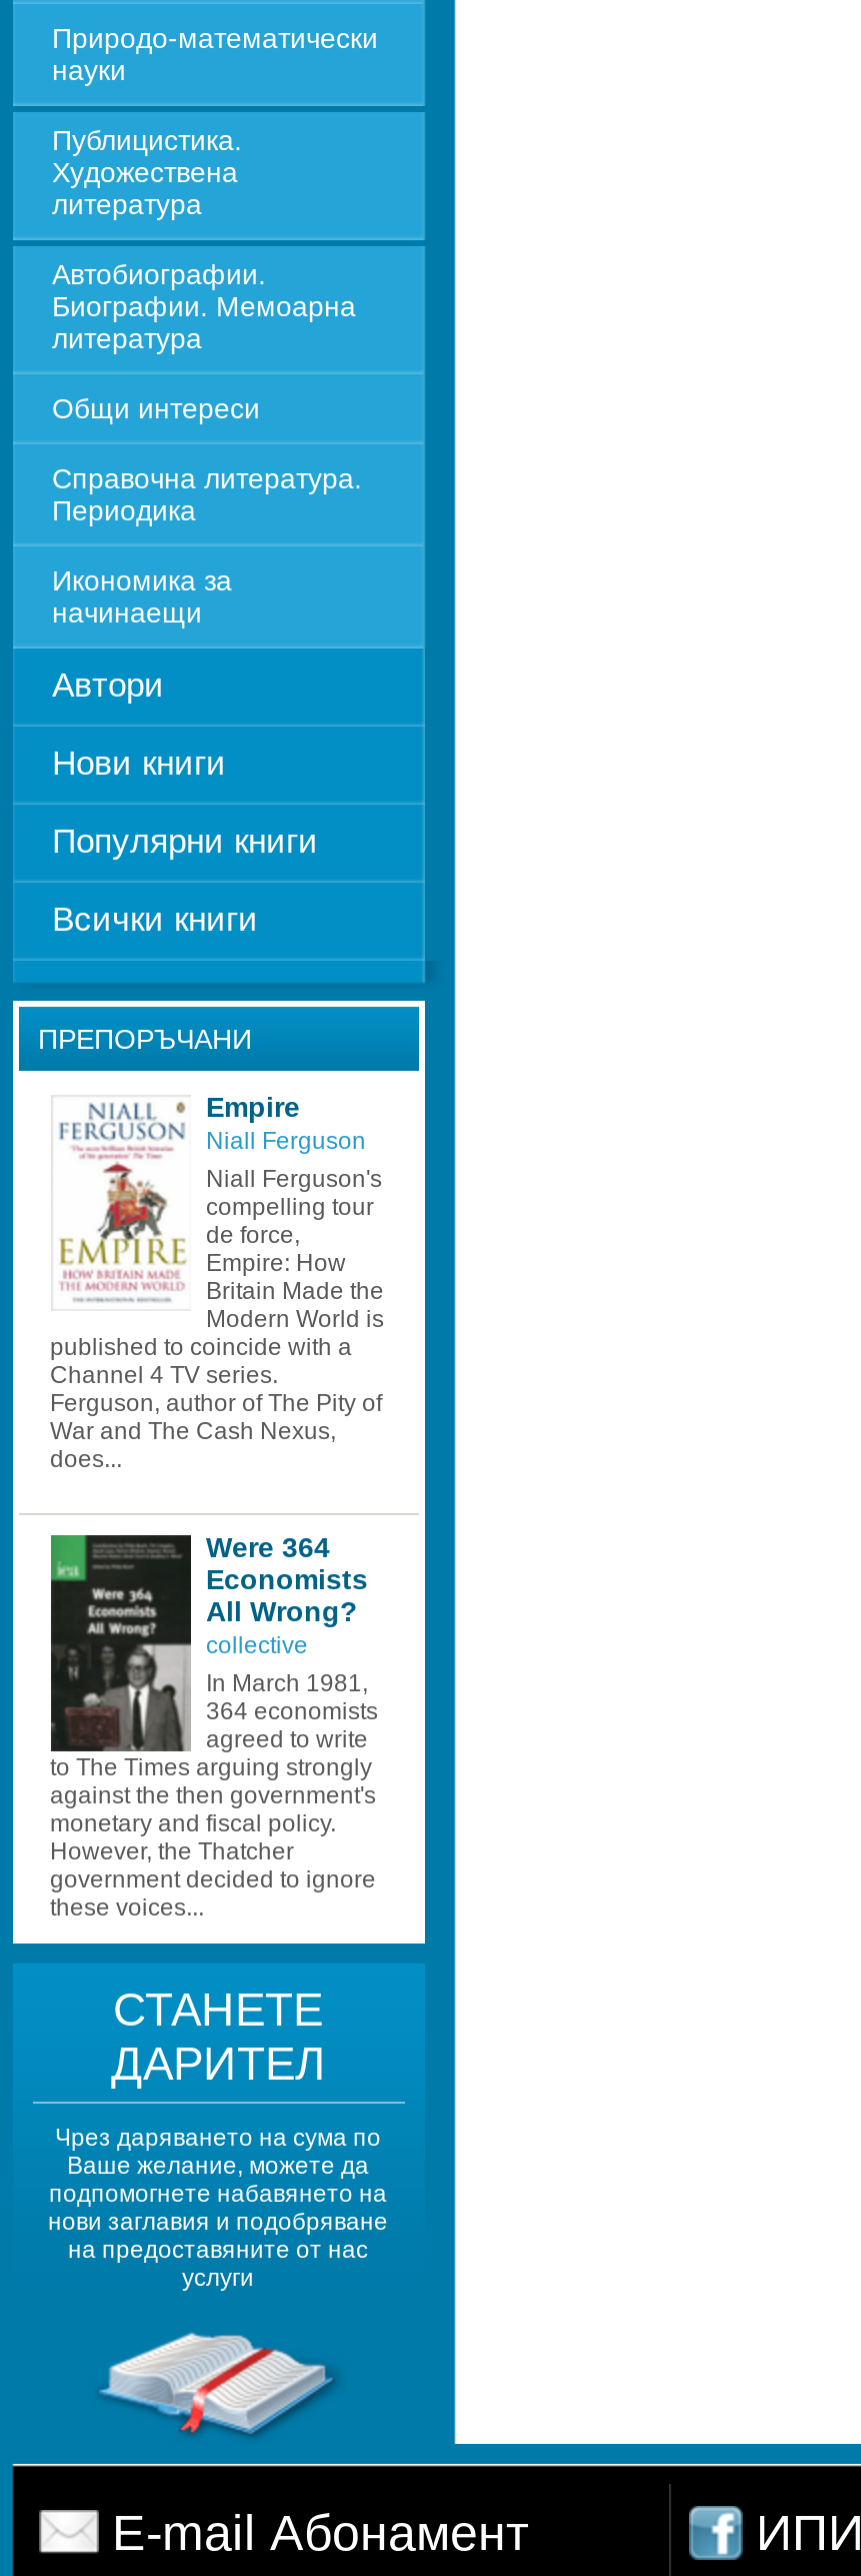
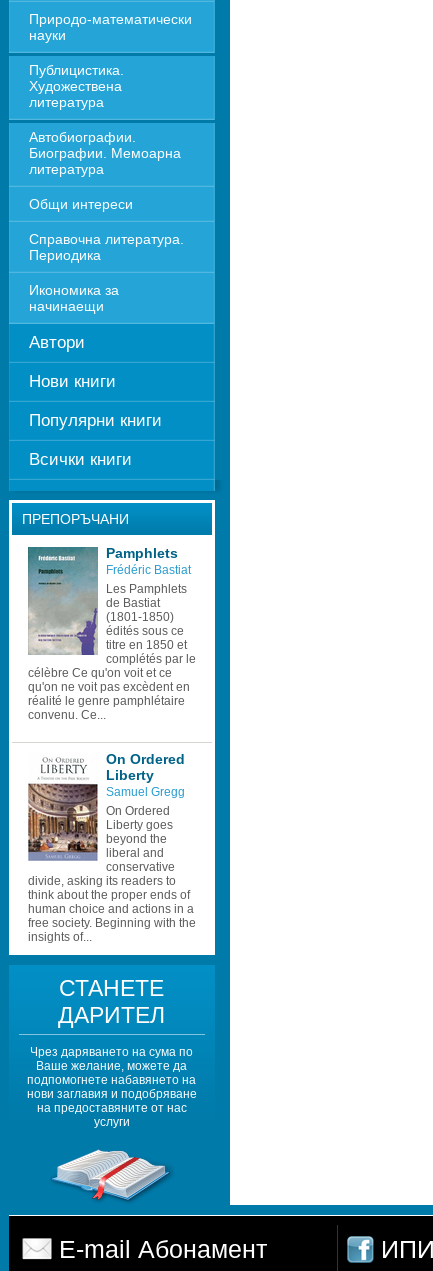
- [image]
- Empire
- Niall Ferguson
- Niall Ferguson's
- compelling tour
- de force,
- Empire: How
- Britain Made the
- Modern World is
- published to coincide with a
- Channel 4 TV series.
- Ferguson, author of The Pity of
- War and The Cash Nexus,
- does...
+ [image]
+ Pamphlets
+ Frédéric Bastiat
+ Les Pamphlets
+ de Bastiat
+ (1801-1850)
+ édités sous ce
+ titre en 1850 et
+ complétés par le
+ célèbre Ce qu'on voit et ce
+ qu'on ne voit pas excèdent en
+ réalité le genre pamphlétaire
+ convenu. Ce...

- [image]
- Were 364
- Economists
- All Wrong?
- collective
- In March 1981,
- 364 economists
- agreed to write
- to The Times arguing strongly
- against the then government's
- monetary and fiscal policy.
- However, the Thatcher
- government decided to ignore
- these voices...
+ [image]
+ On Ordered
+ Liberty
+ Samuel Gregg
+ On Ordered
+ Liberty goes
+ beyond the
+ liberal and
+ conservative
+ divide, asking its readers to
+ think about the proper ends of
+ human choice and actions in a
+ free society. Beginning with the
+ insights of...
